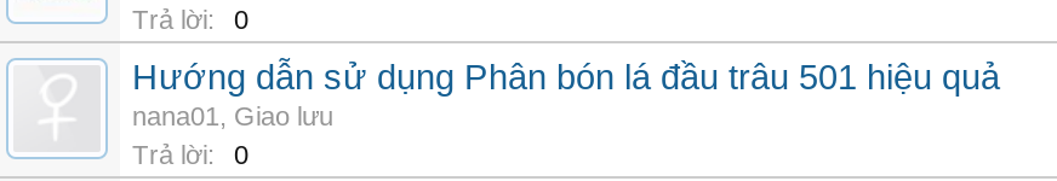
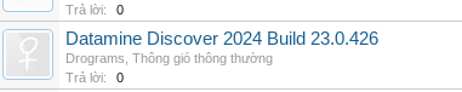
- Hướng dẫn sử dụng Phân bón lá đầu trâu 501 hiệu quả
- nana01, Giao lưu
+ Datamine Discover 2024 Build 23.0.426
+ Drograms, Thông gió thông thường
